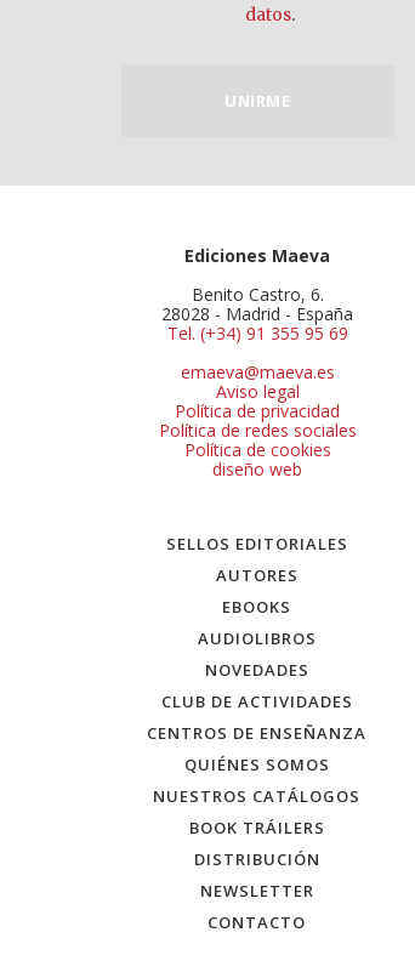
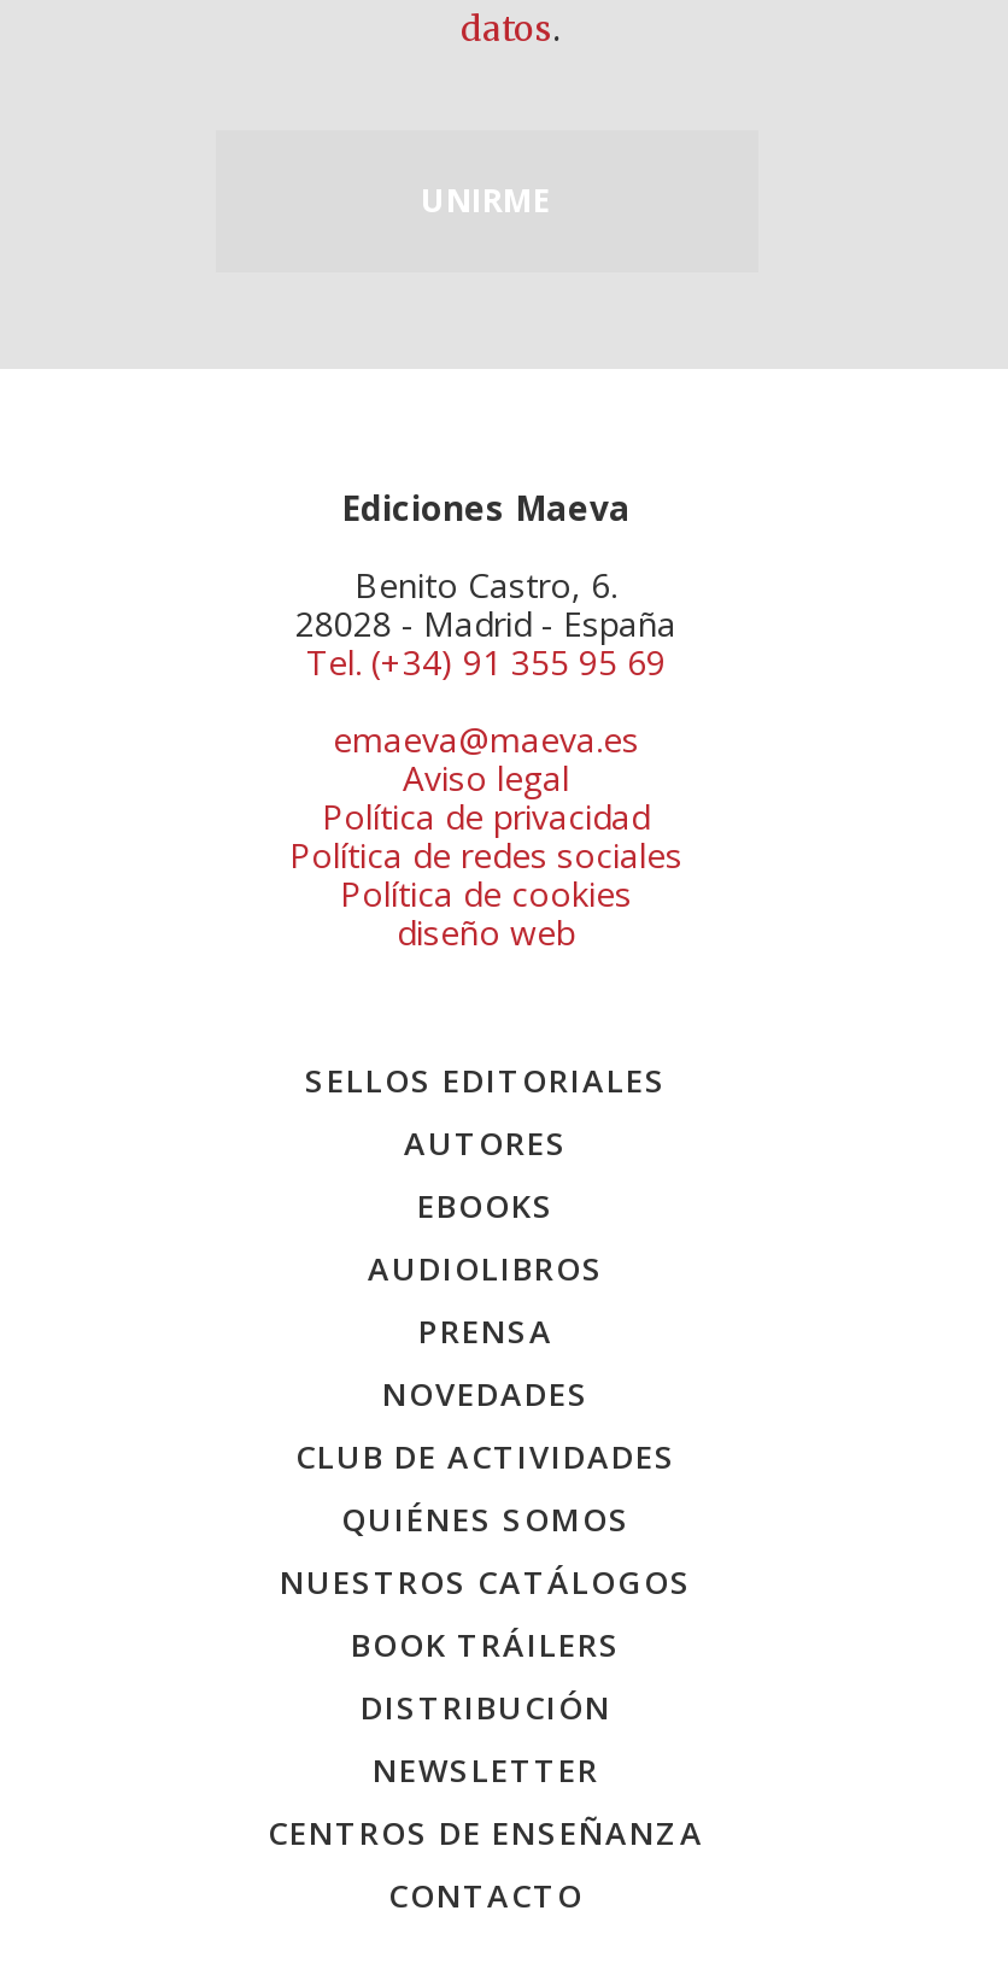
+ PRENSA

moved down: CENTROS DE ENSEÑANZA
